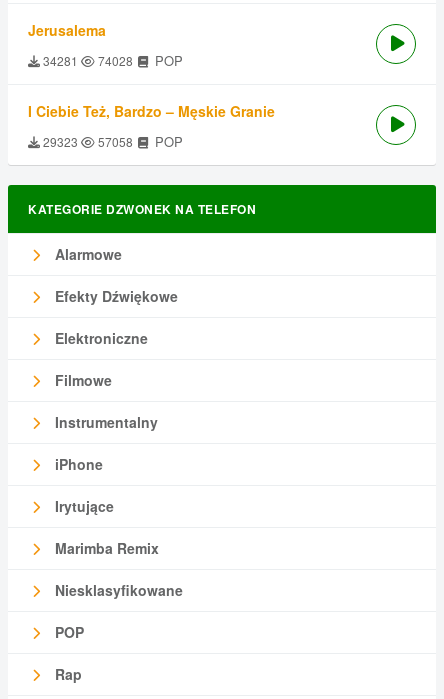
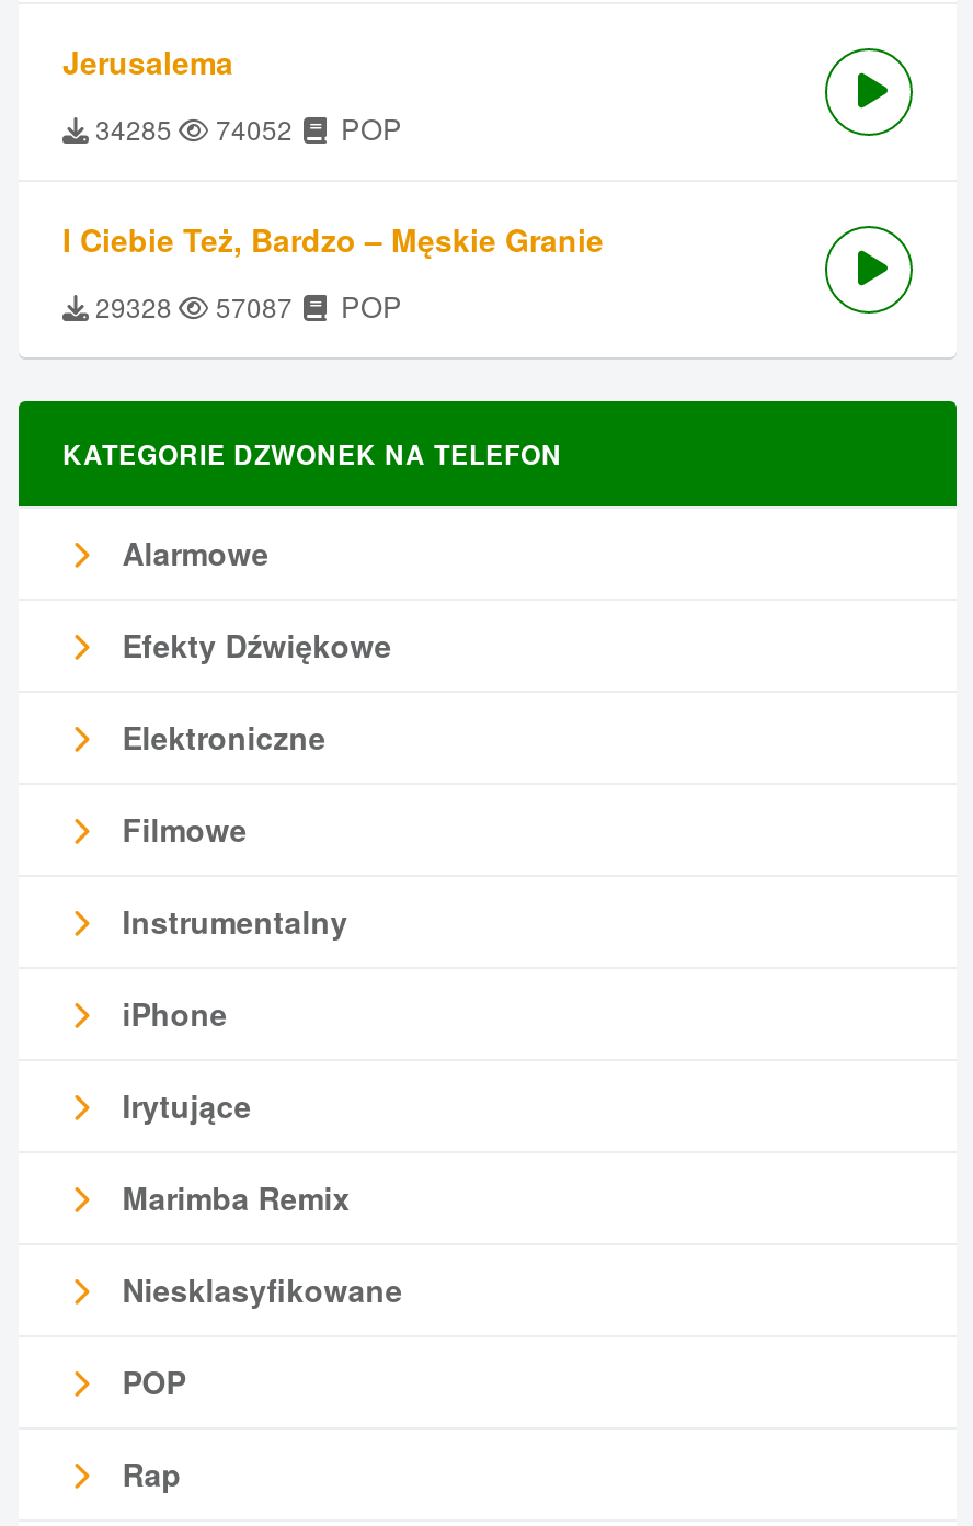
- 34281
+ 34285

- 74028
+ 74052

- 29323
+ 29328

- 57058
+ 57087
